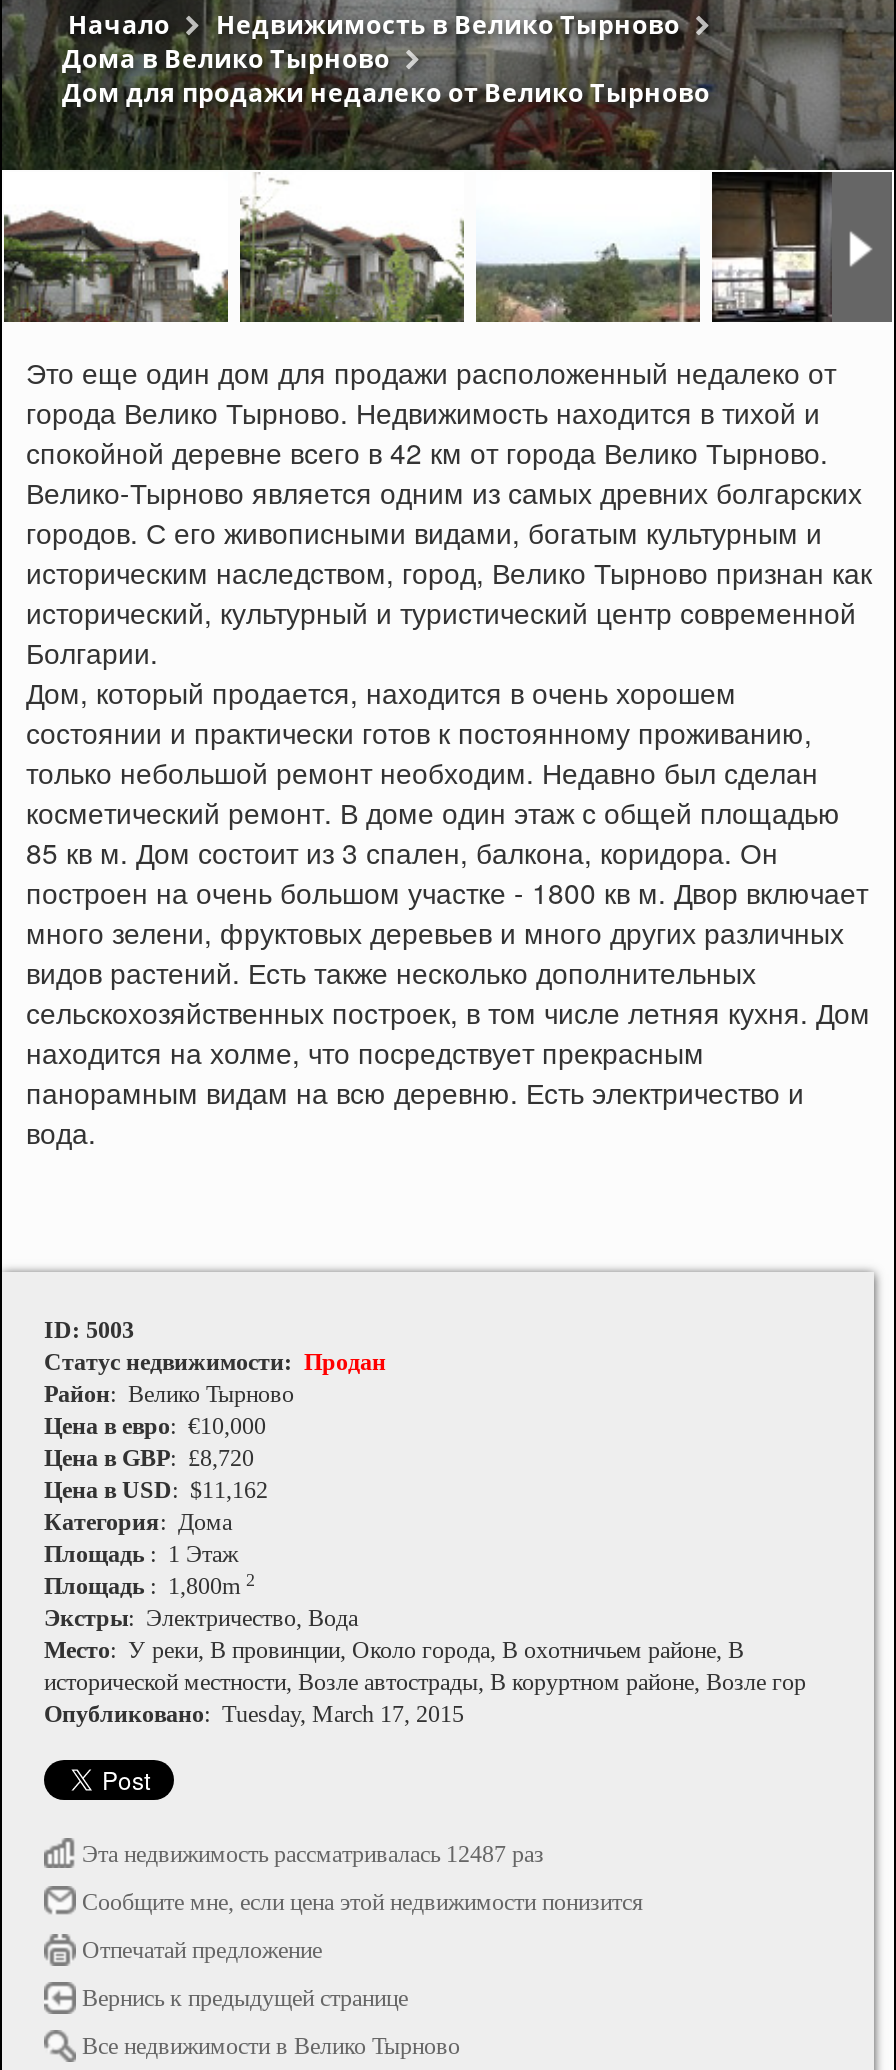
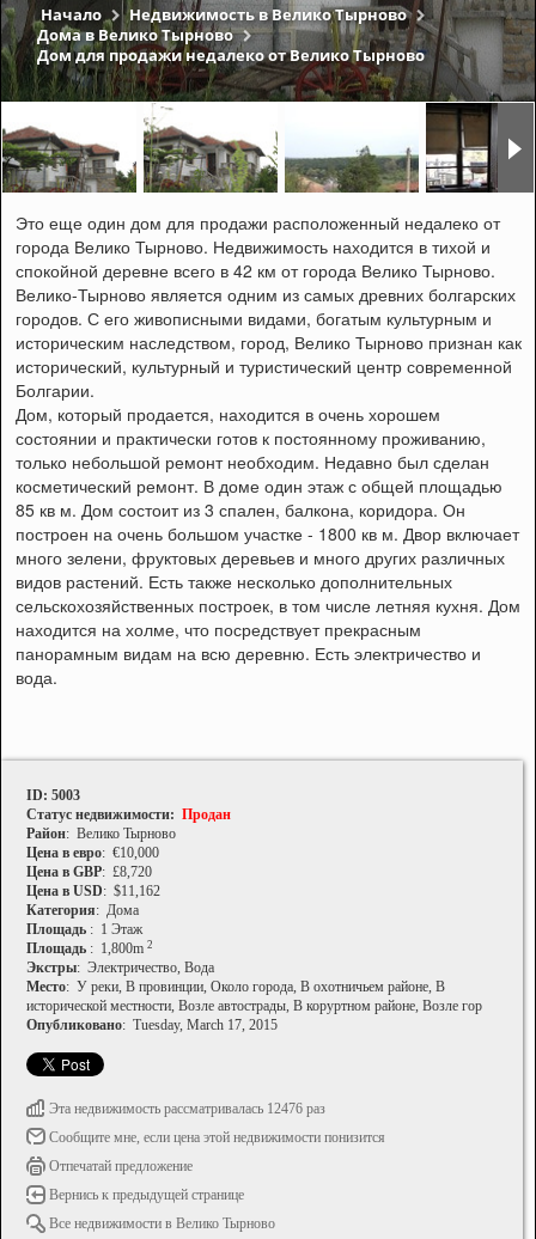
- Эта недвижимость рассматривалась 12487 раз
+ Эта недвижимость рассматривалась 12476 раз
